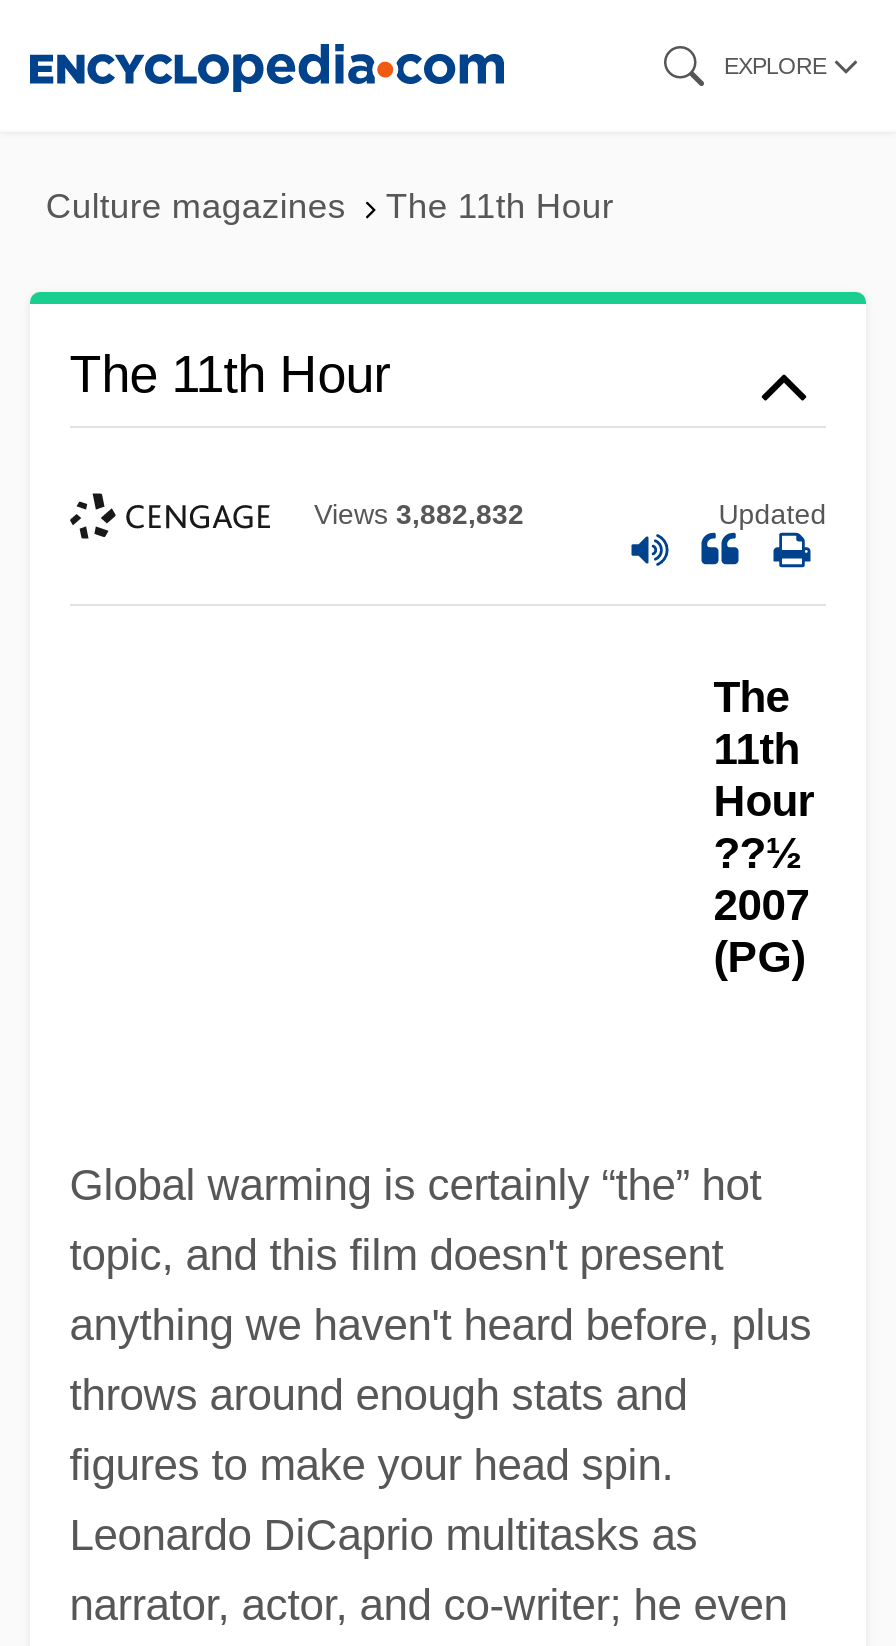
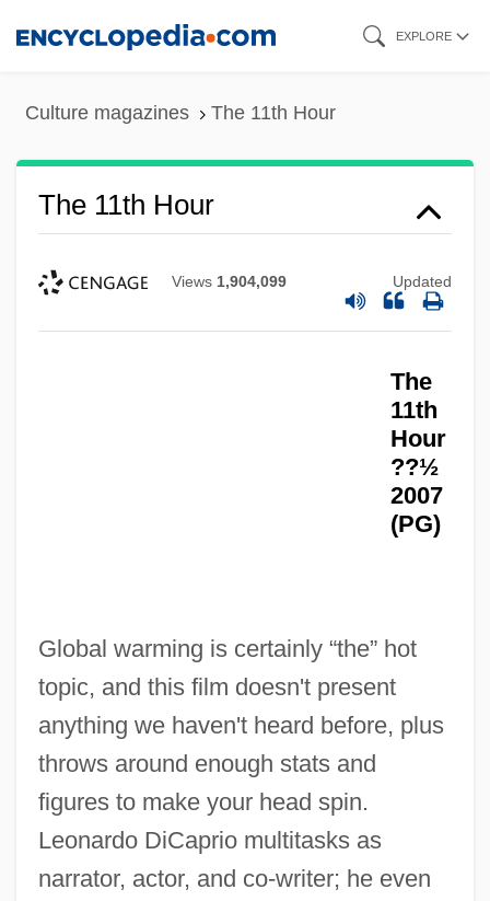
- Views 3,882,832
+ Views 1,904,099
